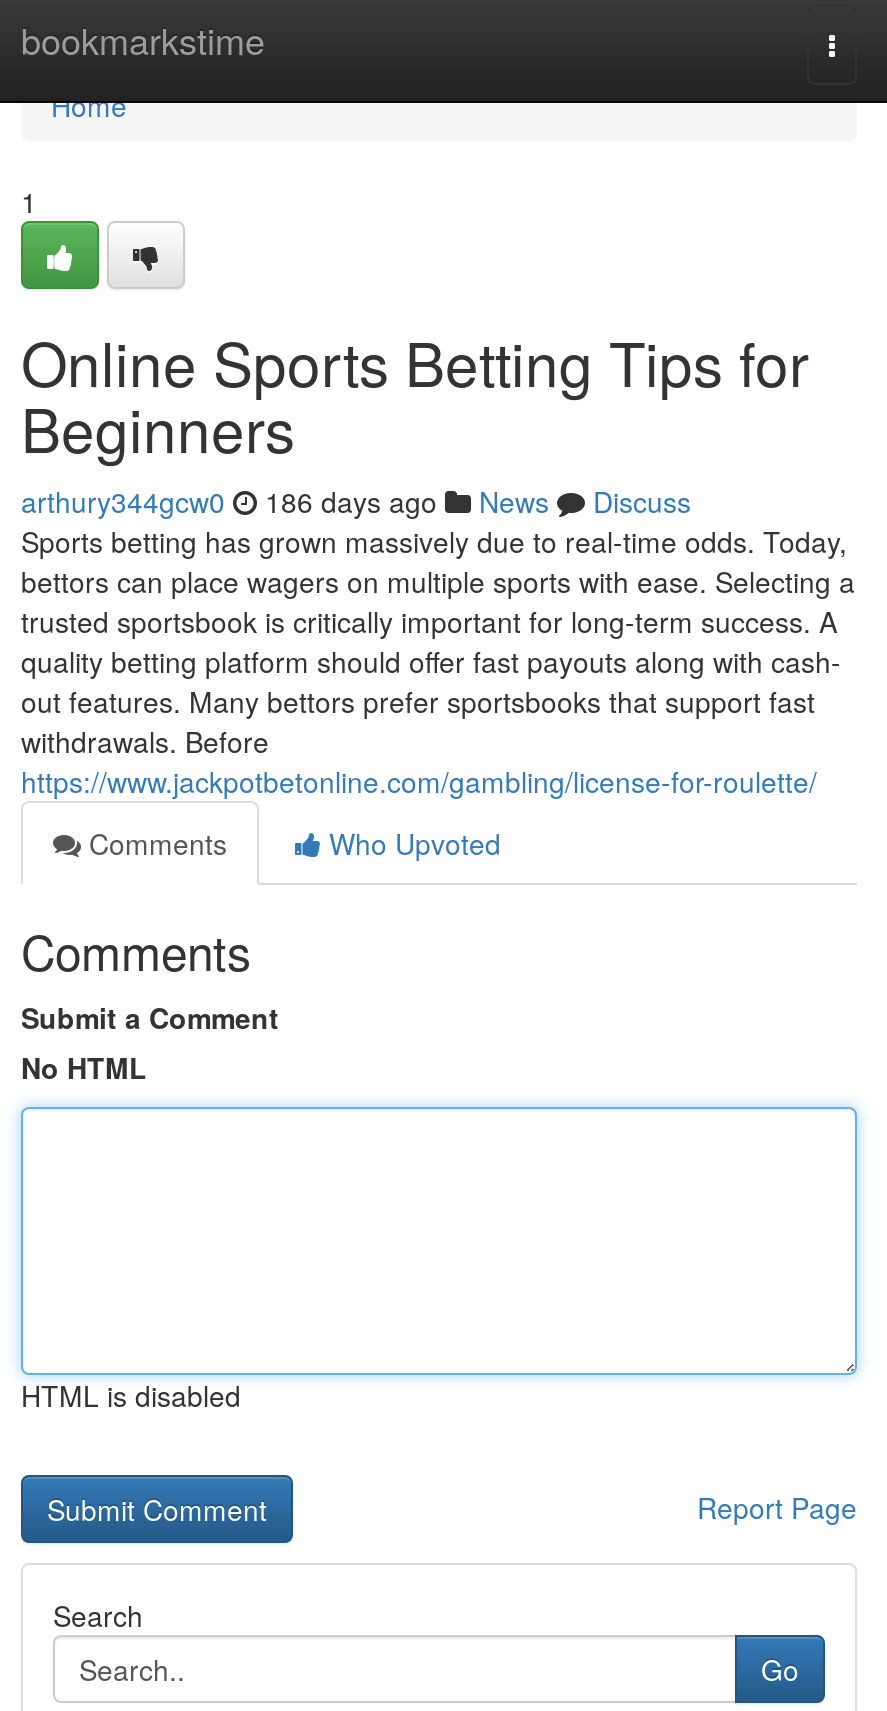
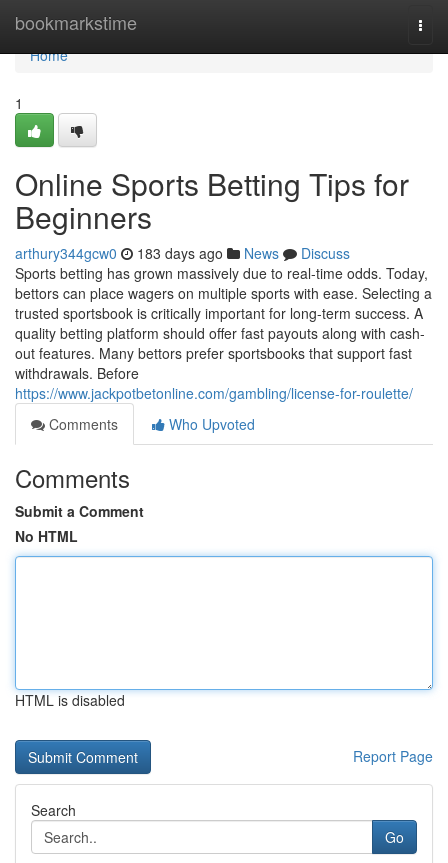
- arthury344gcw0 186 days ago News Discuss
+ arthury344gcw0 183 days ago News Discuss
